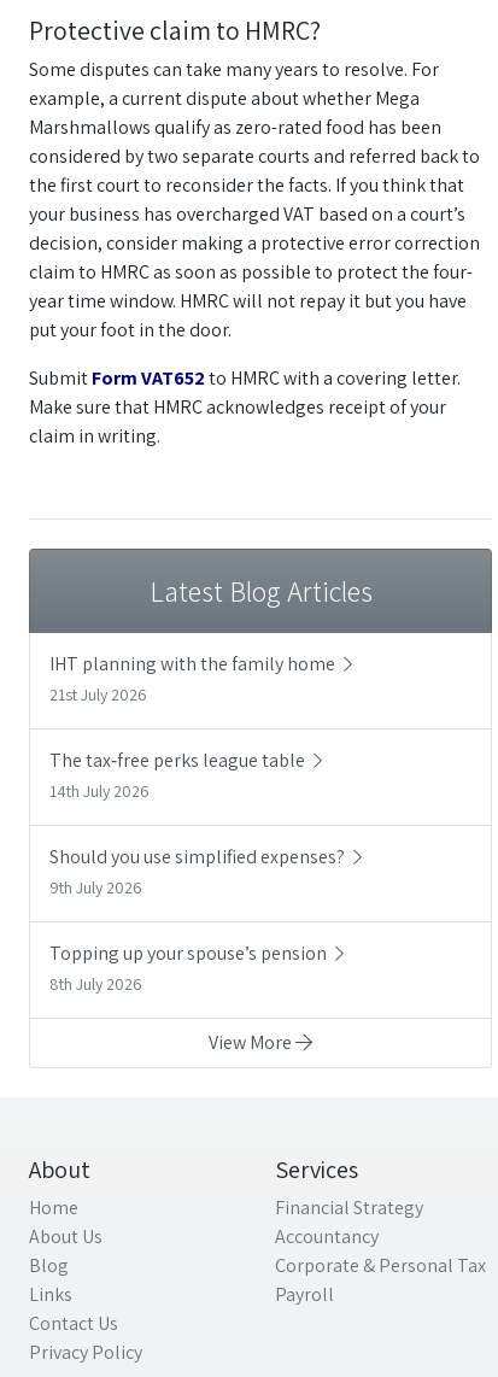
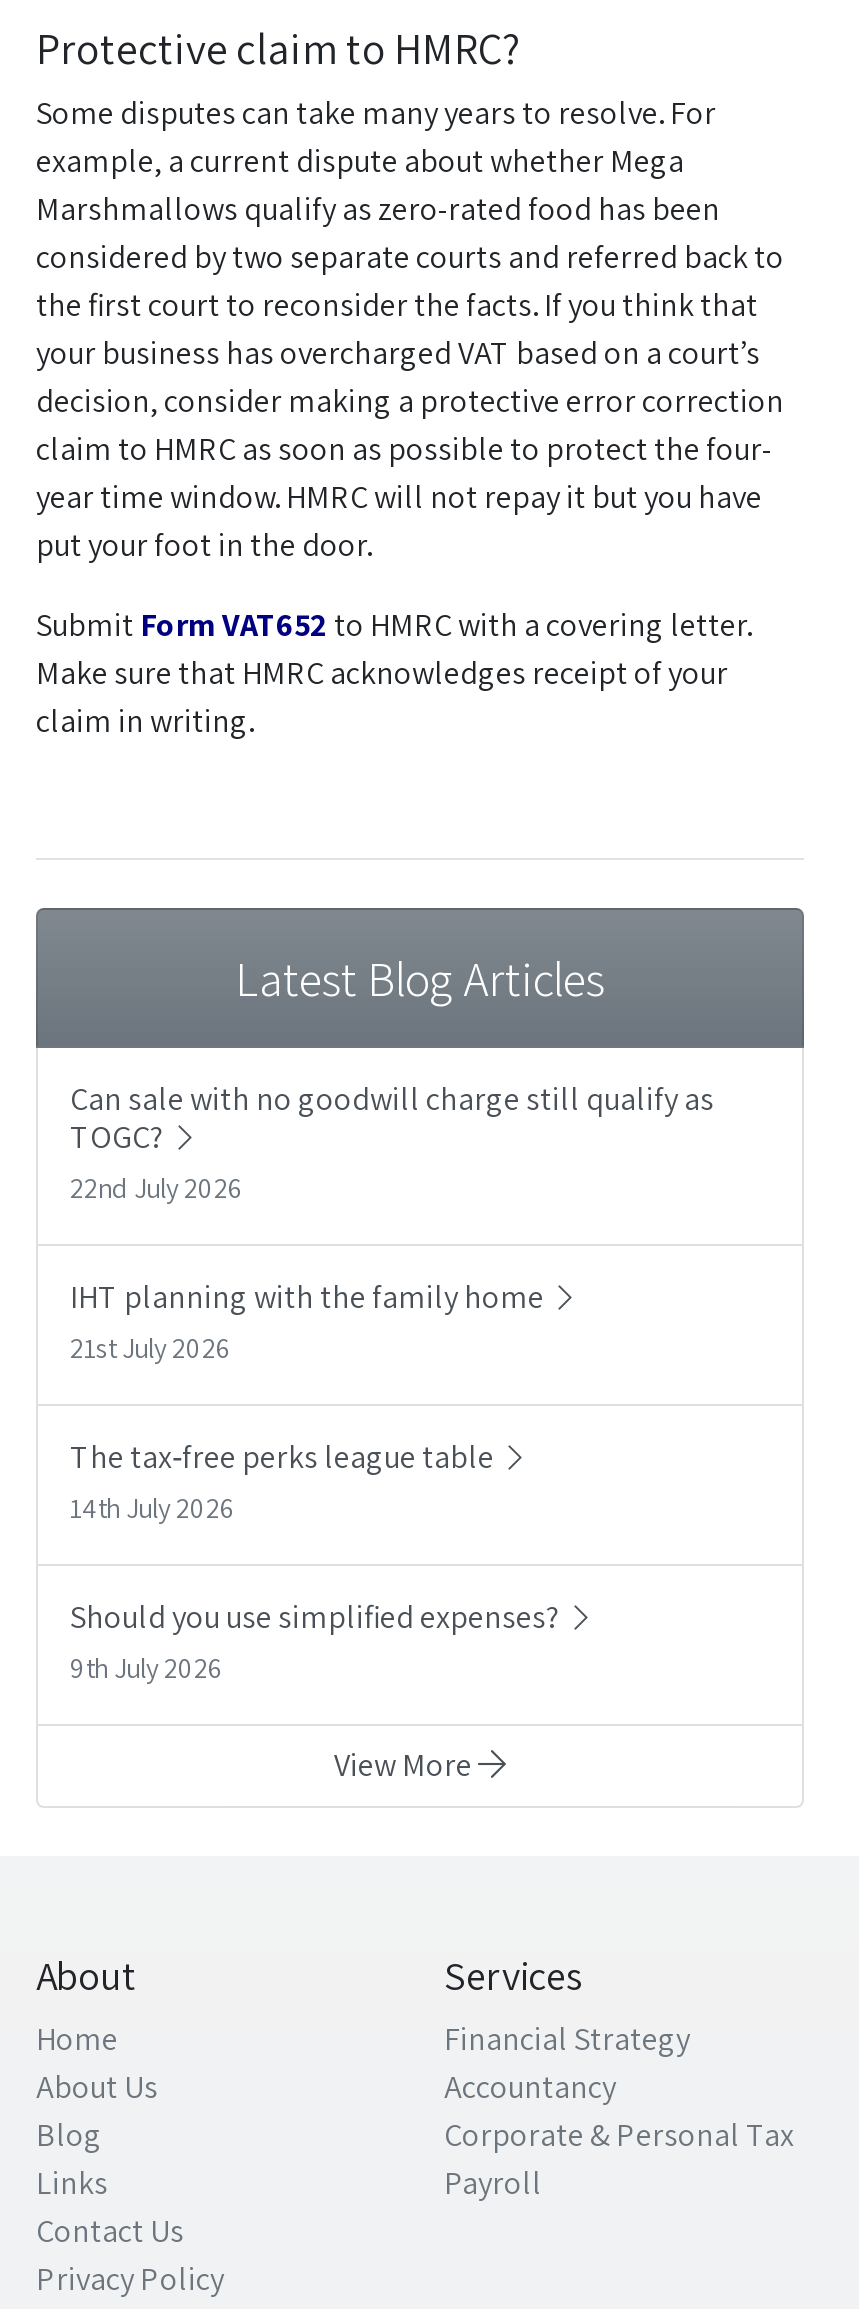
+ Can sale with no goodwill charge still qualify as
+ TOGC?
+ 22nd July 2026

moved down: IHT planning with the family home | 21st July 2026 | The tax‑free perks league table | 14th July 2026 | Should you use simplified expenses? | 9th July 2026

- Topping up your spouse’s pension
- 8th July 2026
